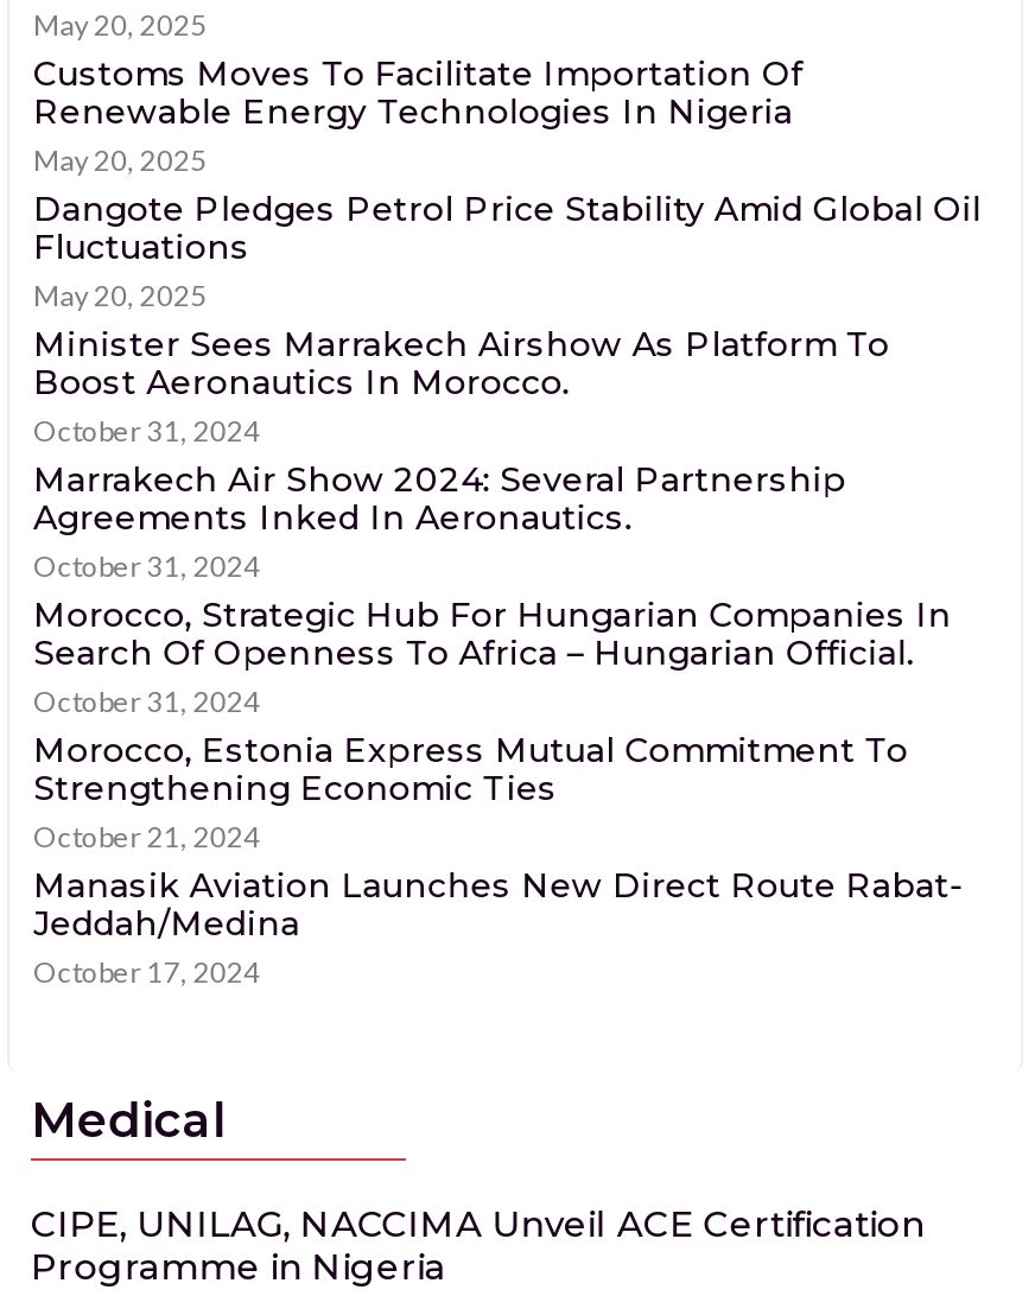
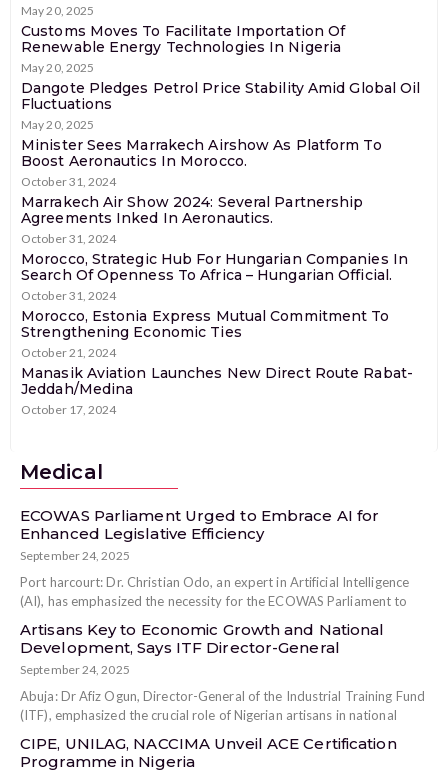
+ ECOWAS Parliament Urged to Embrace AI for
+ Enhanced Legislative Efficiency
+ September 24, 2025
+ Port harcourt: Dr. Christian Odo, an expert in Artificial Intelligence
+ (AI), has emphasized the necessity for the ECOWAS Parliament to
+ Artisans Key to Economic Growth and National
+ Development, Says ITF Director-General
+ September 24, 2025
+ Abuja: Dr Afiz Ogun, Director-General of the Industrial Training Fund
+ (ITF), emphasized the crucial role of Nigerian artisans in national
